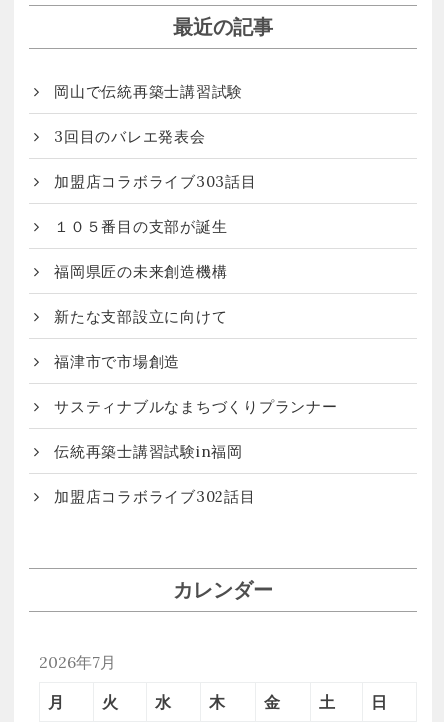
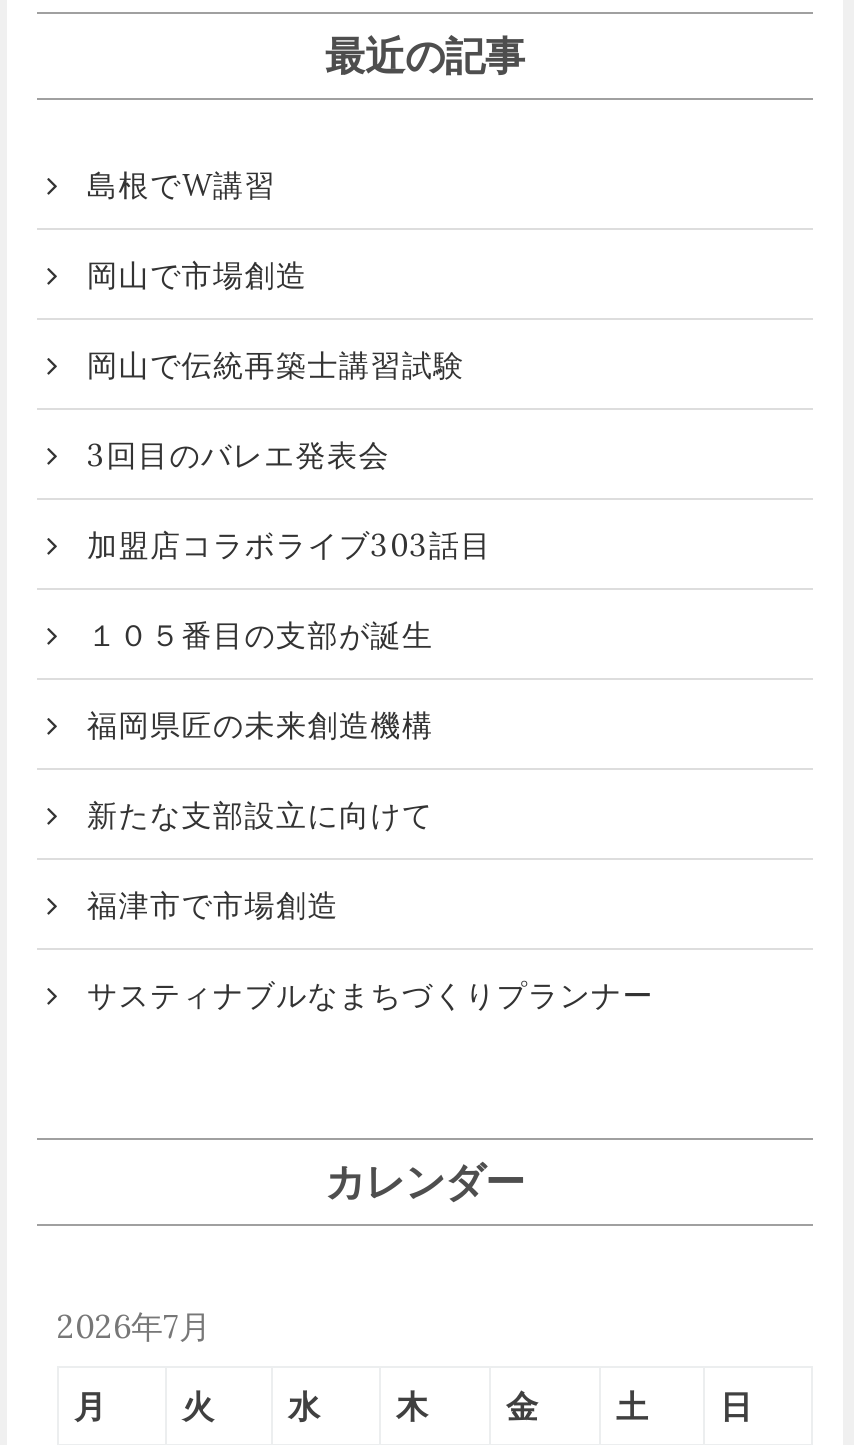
+ 島根でW講習
+ 岡山で市場創造

moved down: 岡山で伝統再築士講習試験 | 3回目のバレエ発表会 | 加盟店コラボライブ303話目 | １０５番目の支部が誕生 | 福岡県匠の未来創造機構 | 新たな支部設立に向けて | 福津市で市場創造 | サスティナブルなまちづくりプランナー

- 伝統再築士講習試験in福岡
- 加盟店コラボライブ302話目
